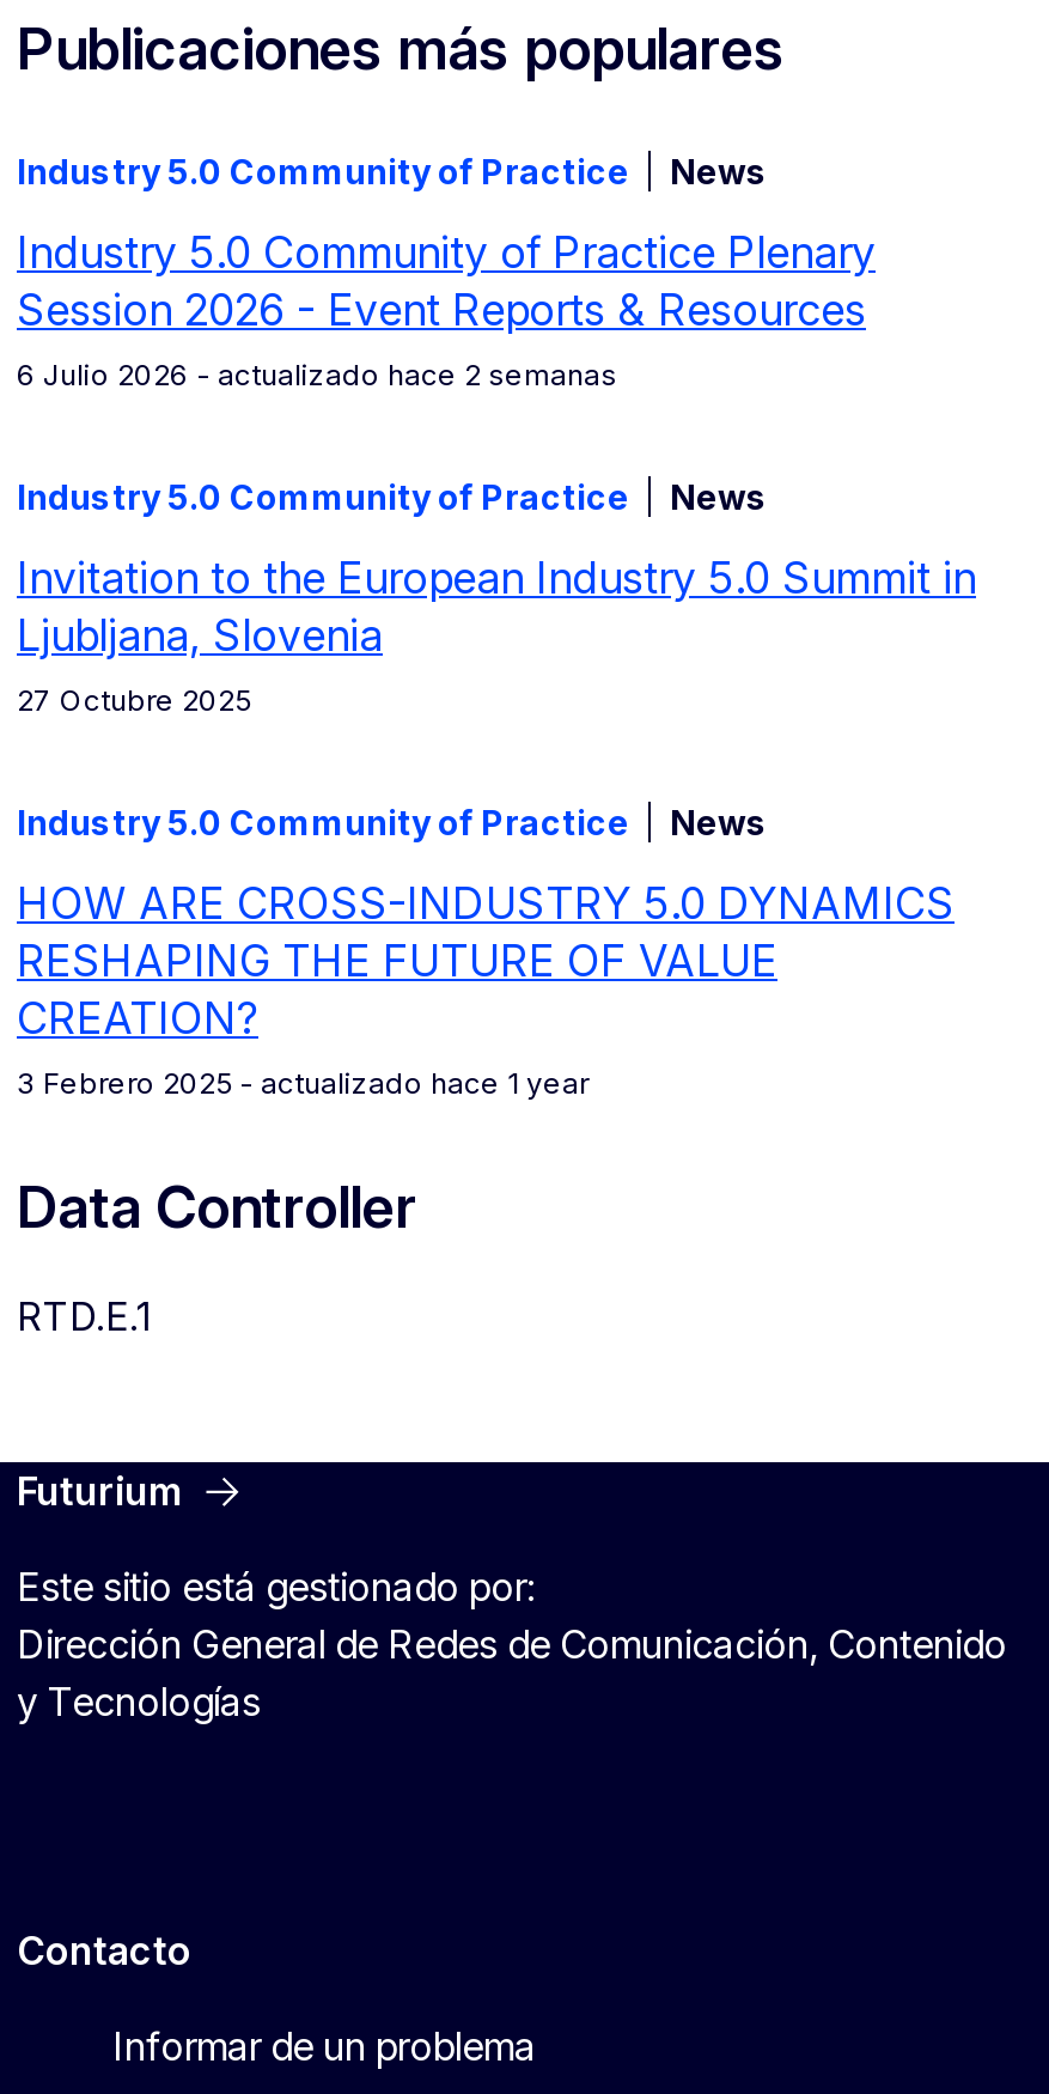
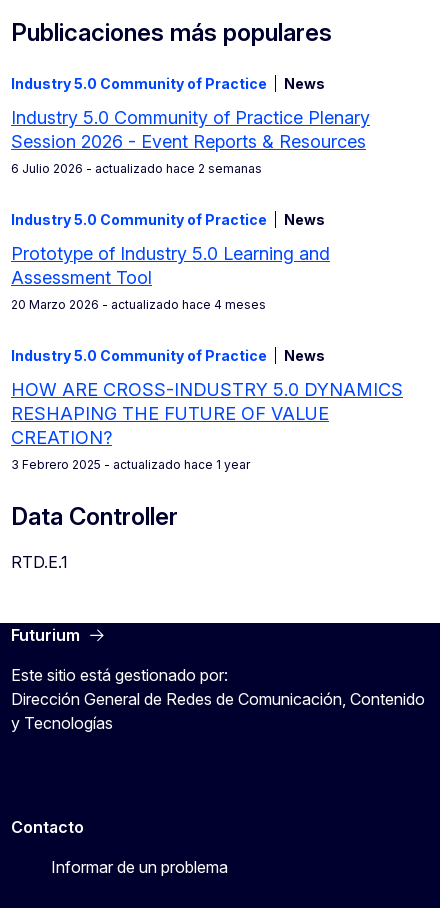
- Invitation to the European Industry 5.0 Summit in
- Ljubljana, Slovenia
- 27 Octubre 2025
+ Prototype of Industry 5.0 Learning and
+ Assessment Tool
+ 20 Marzo 2026 - actualizado hace 4 meses
